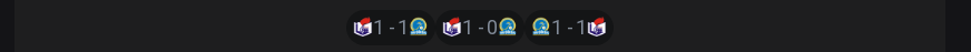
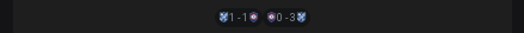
- 1 - 0
- 1 - 1
+ 0 - 3
